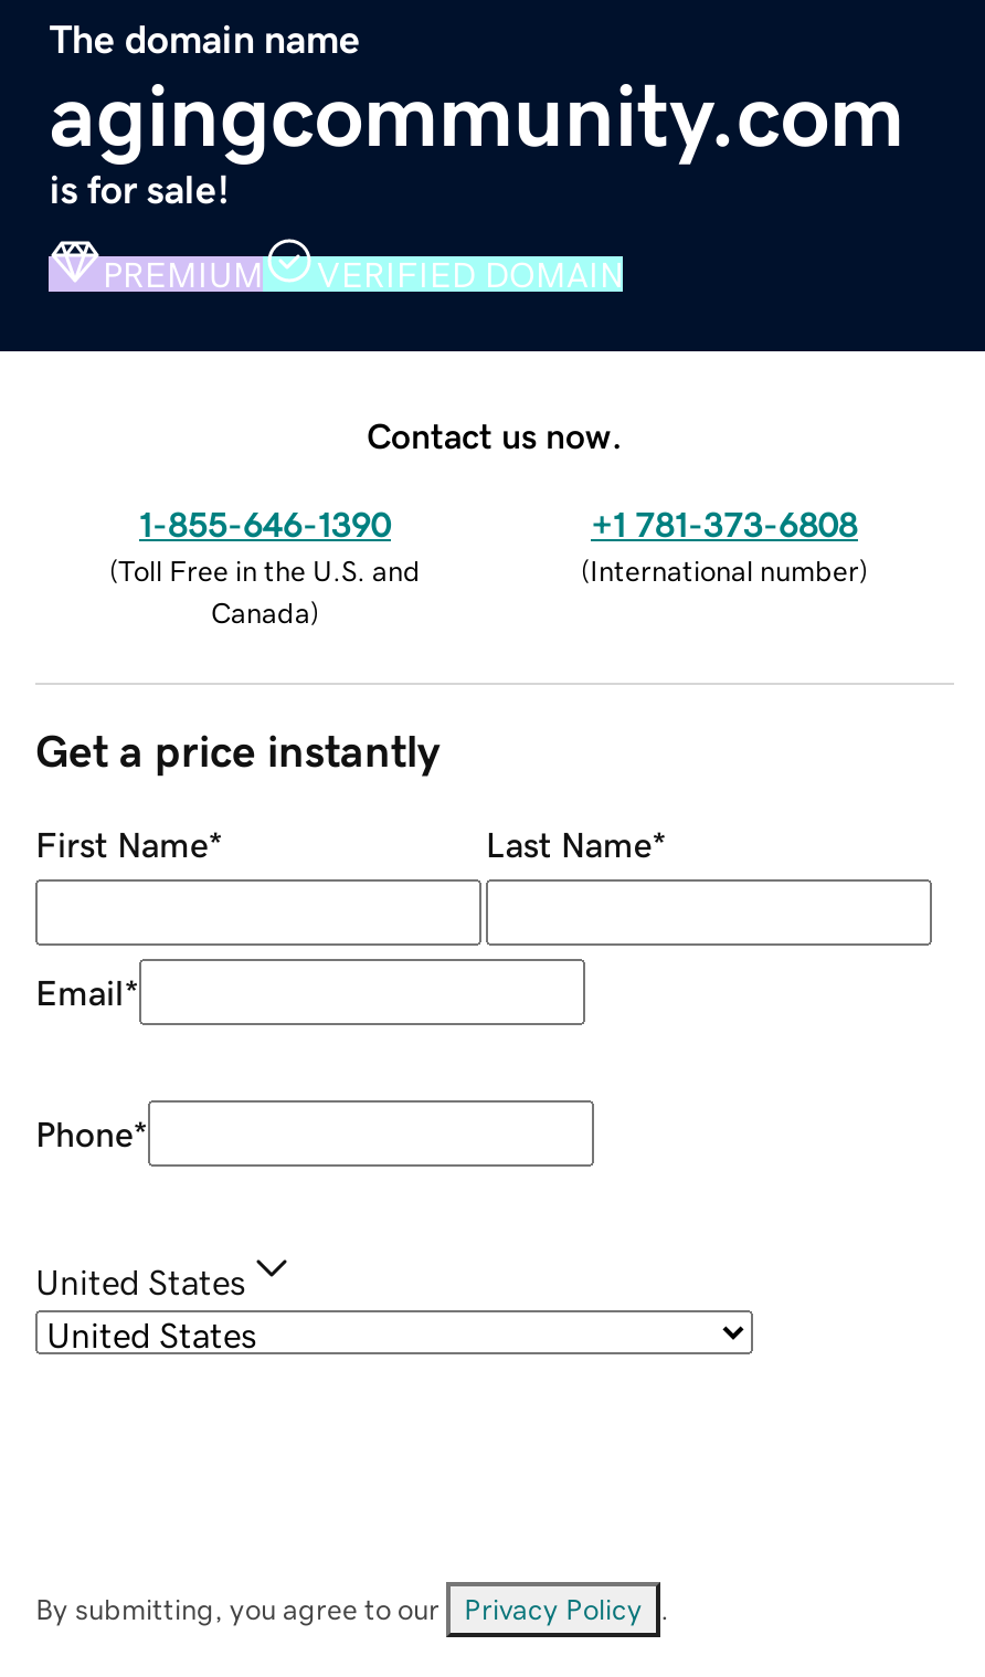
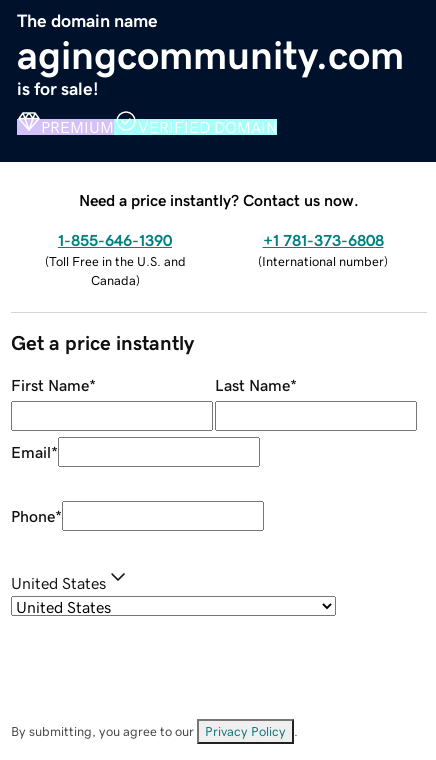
- Contact us now.
+ Need a price instantly? Contact us now.
